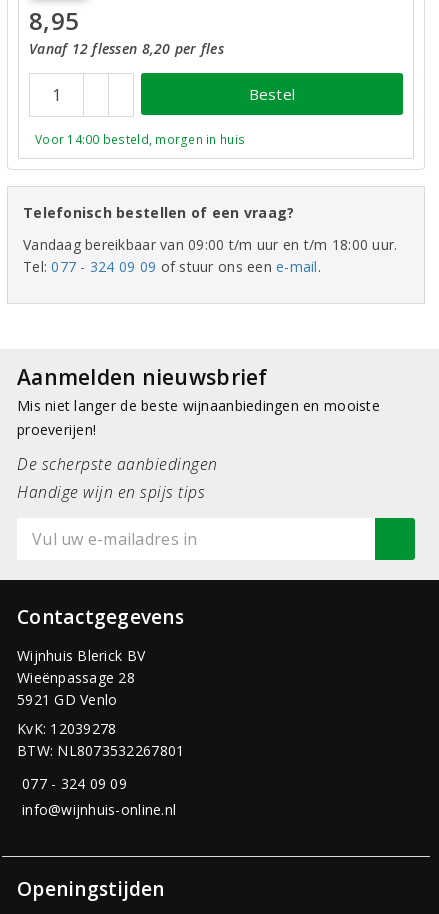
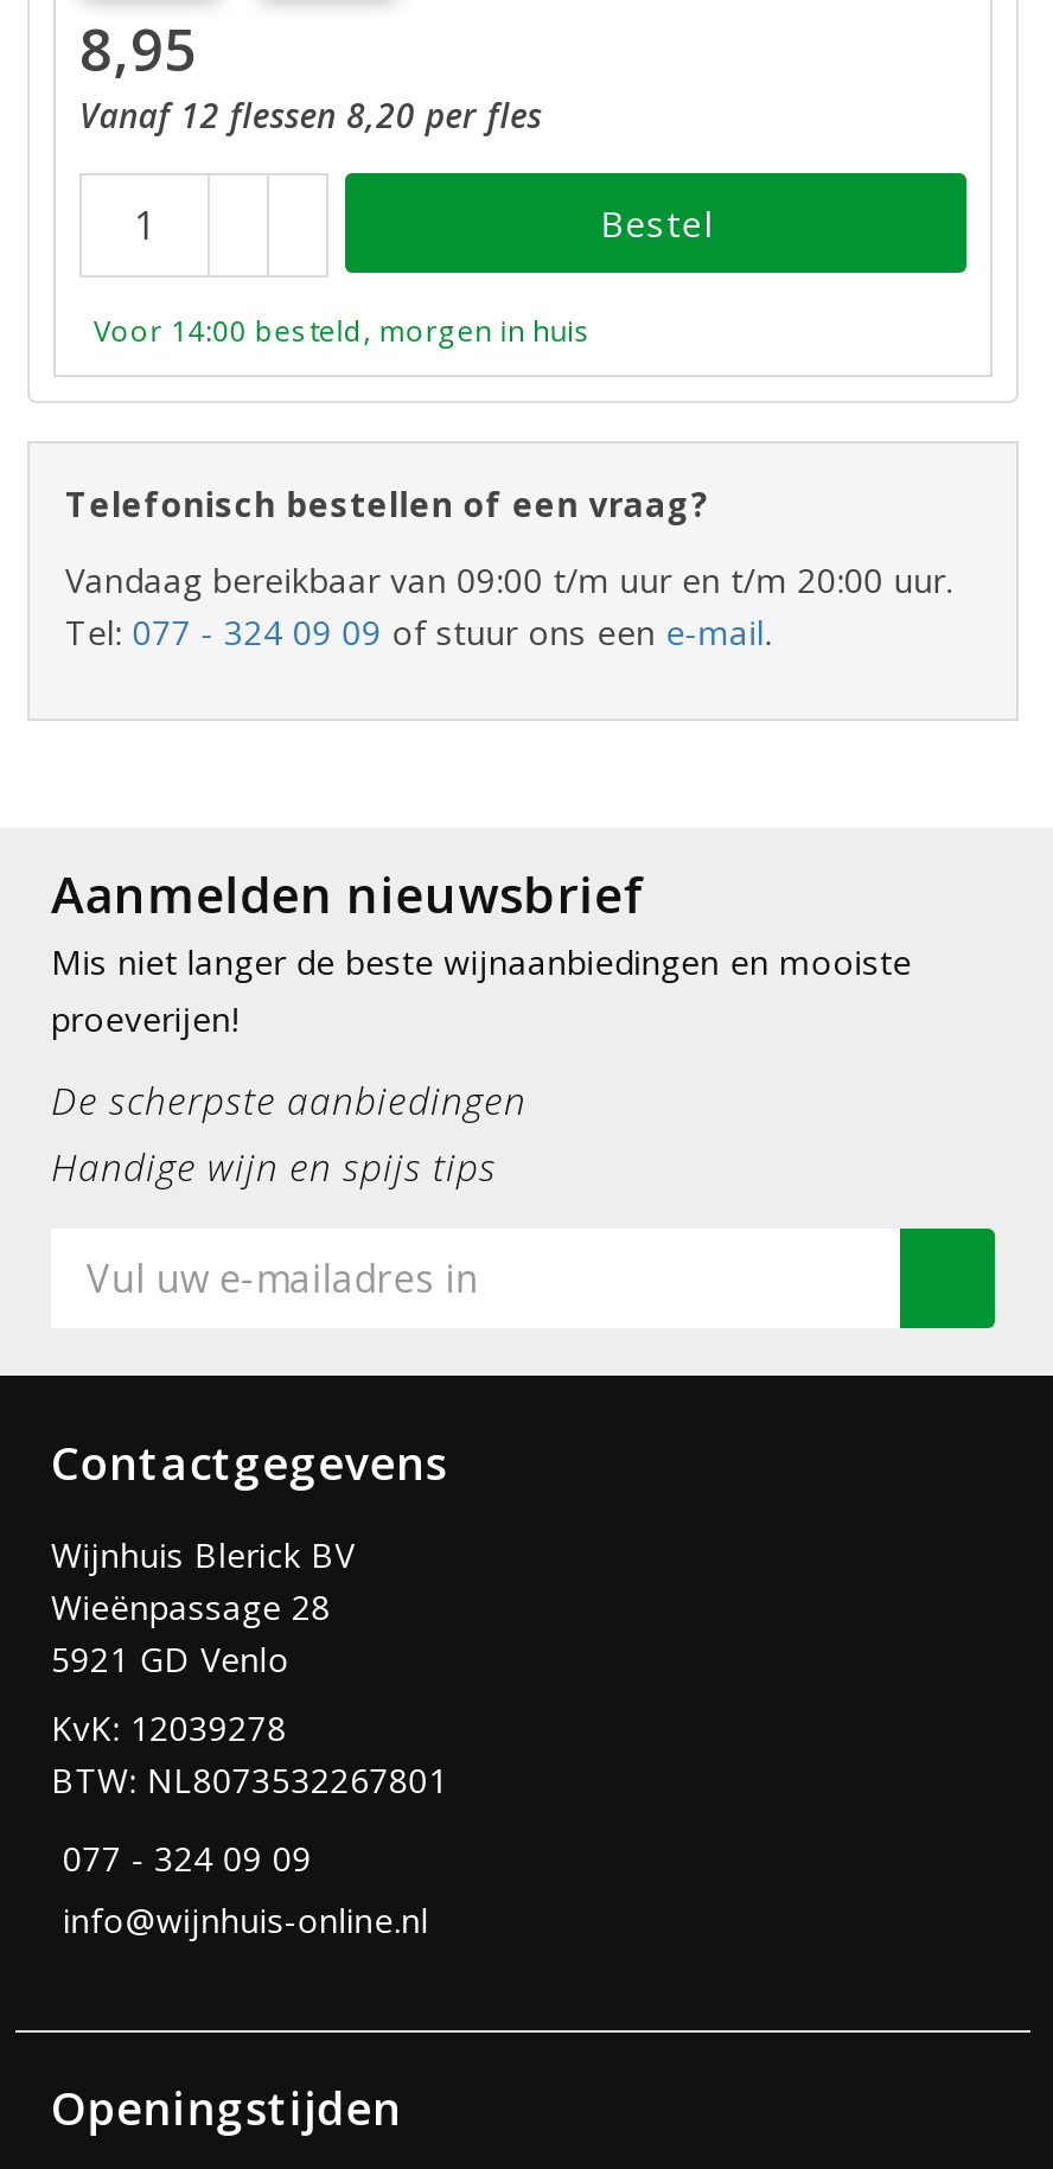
- Vandaag bereikbaar van 09:00 t/m uur en t/m 18:00 uur.
+ Vandaag bereikbaar van 09:00 t/m uur en t/m 20:00 uur.
